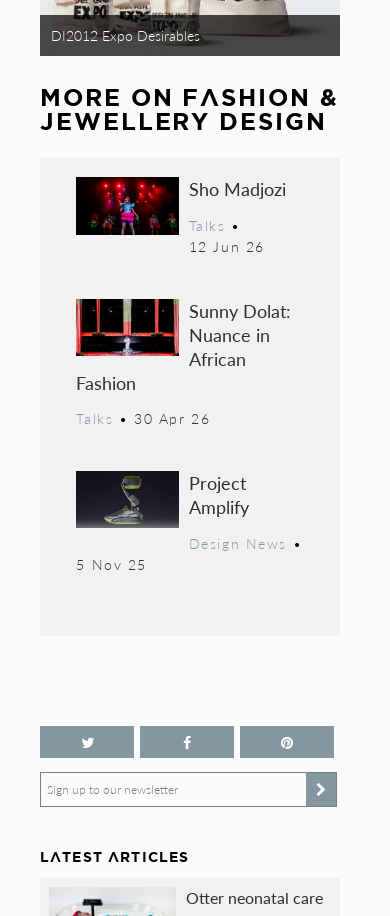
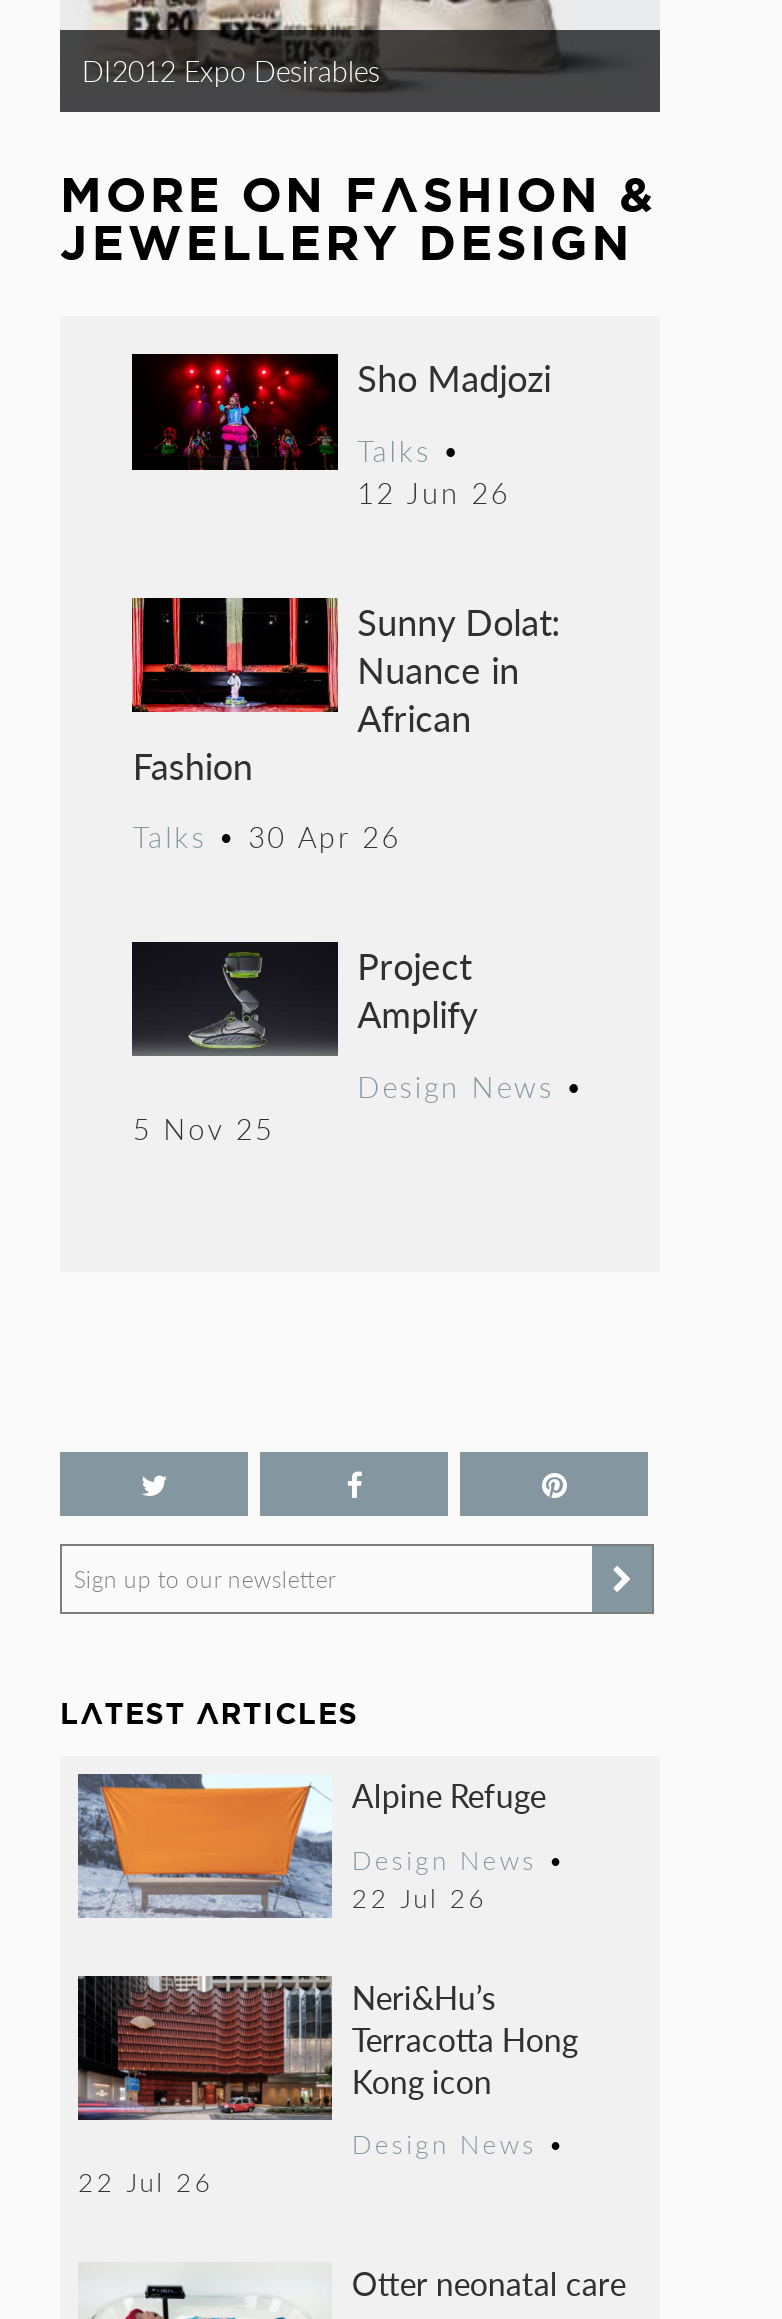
+ [image]
+ Alpine Refuge
+ Design News •
+ 22 Jul 26
+ Neri&Hu’s
+ Terracotta Hong
+ Kong icon
+ Design News •
+ 22 Jul 26

+ [image]
